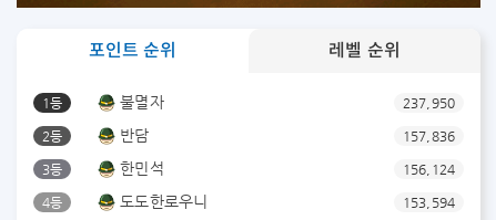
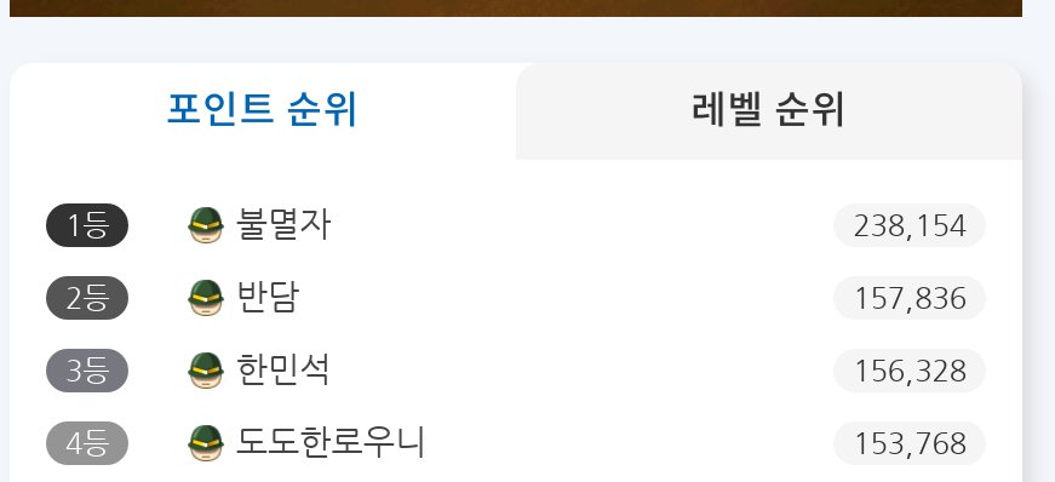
- 237,950
+ 238,154

- 156,124
+ 156,328

- 153,594
+ 153,768
